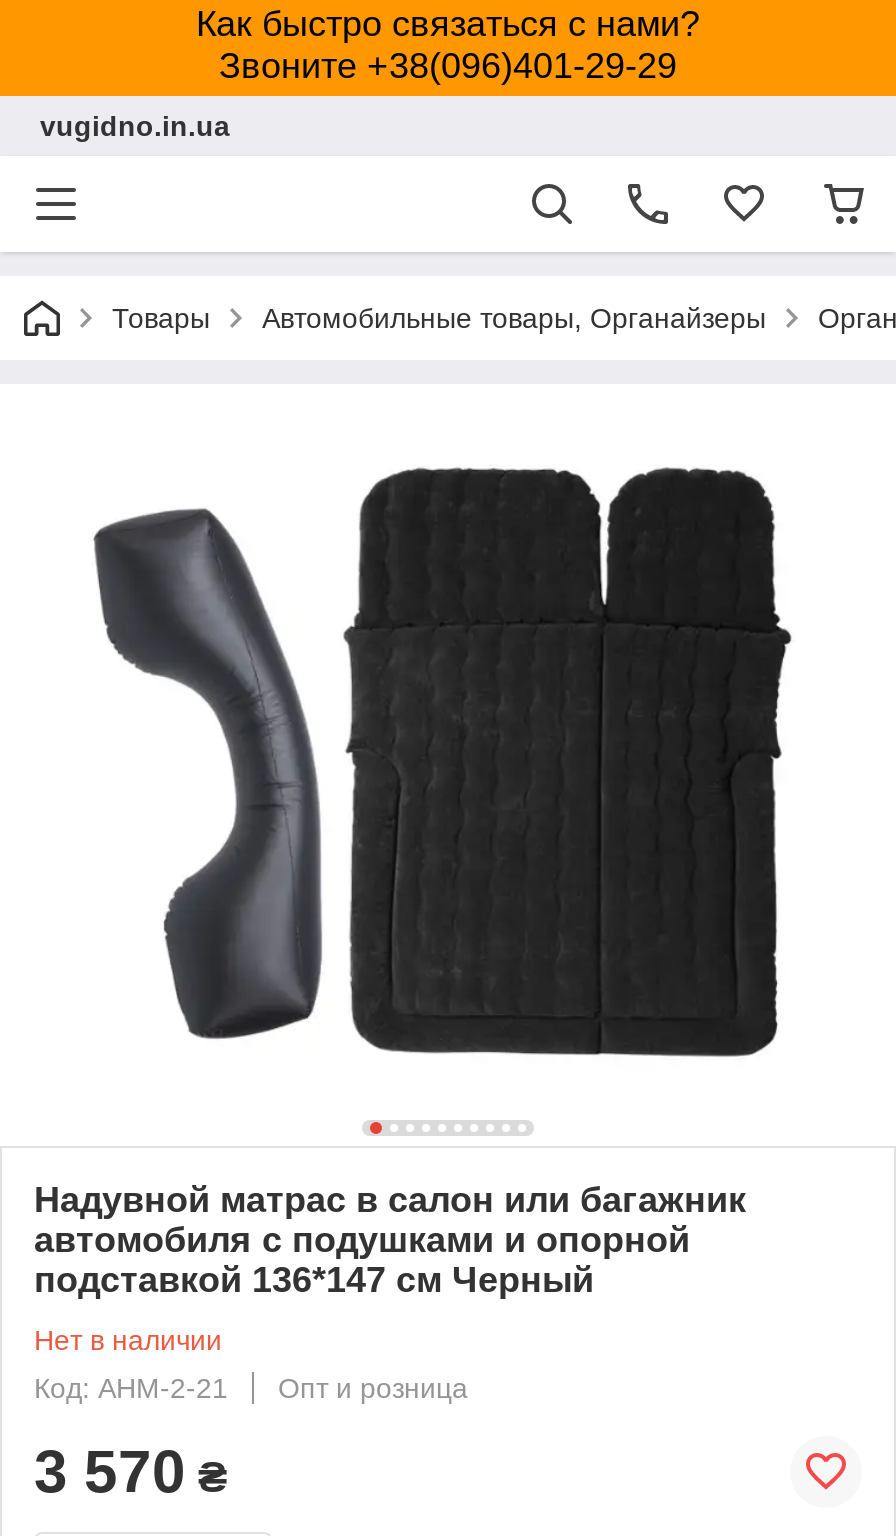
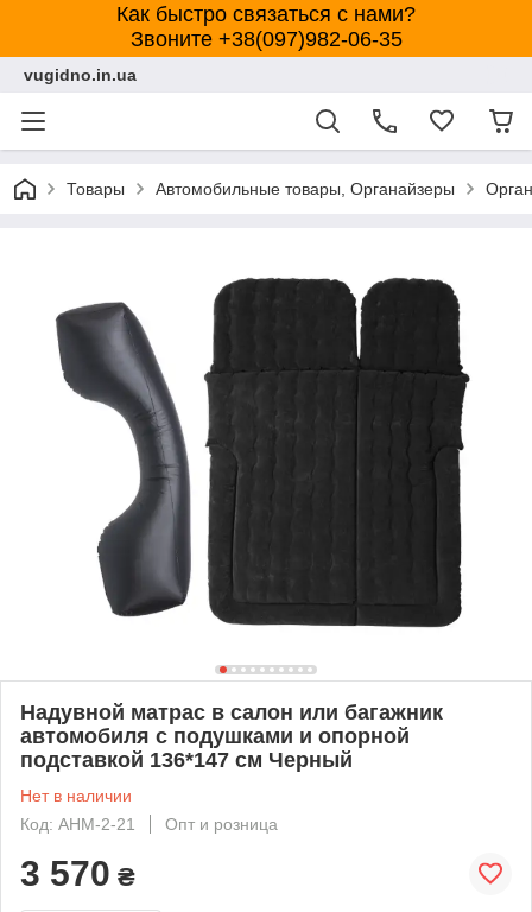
- Звоните +38(096)401-29-29
+ Звоните +38(097)982-06-35
